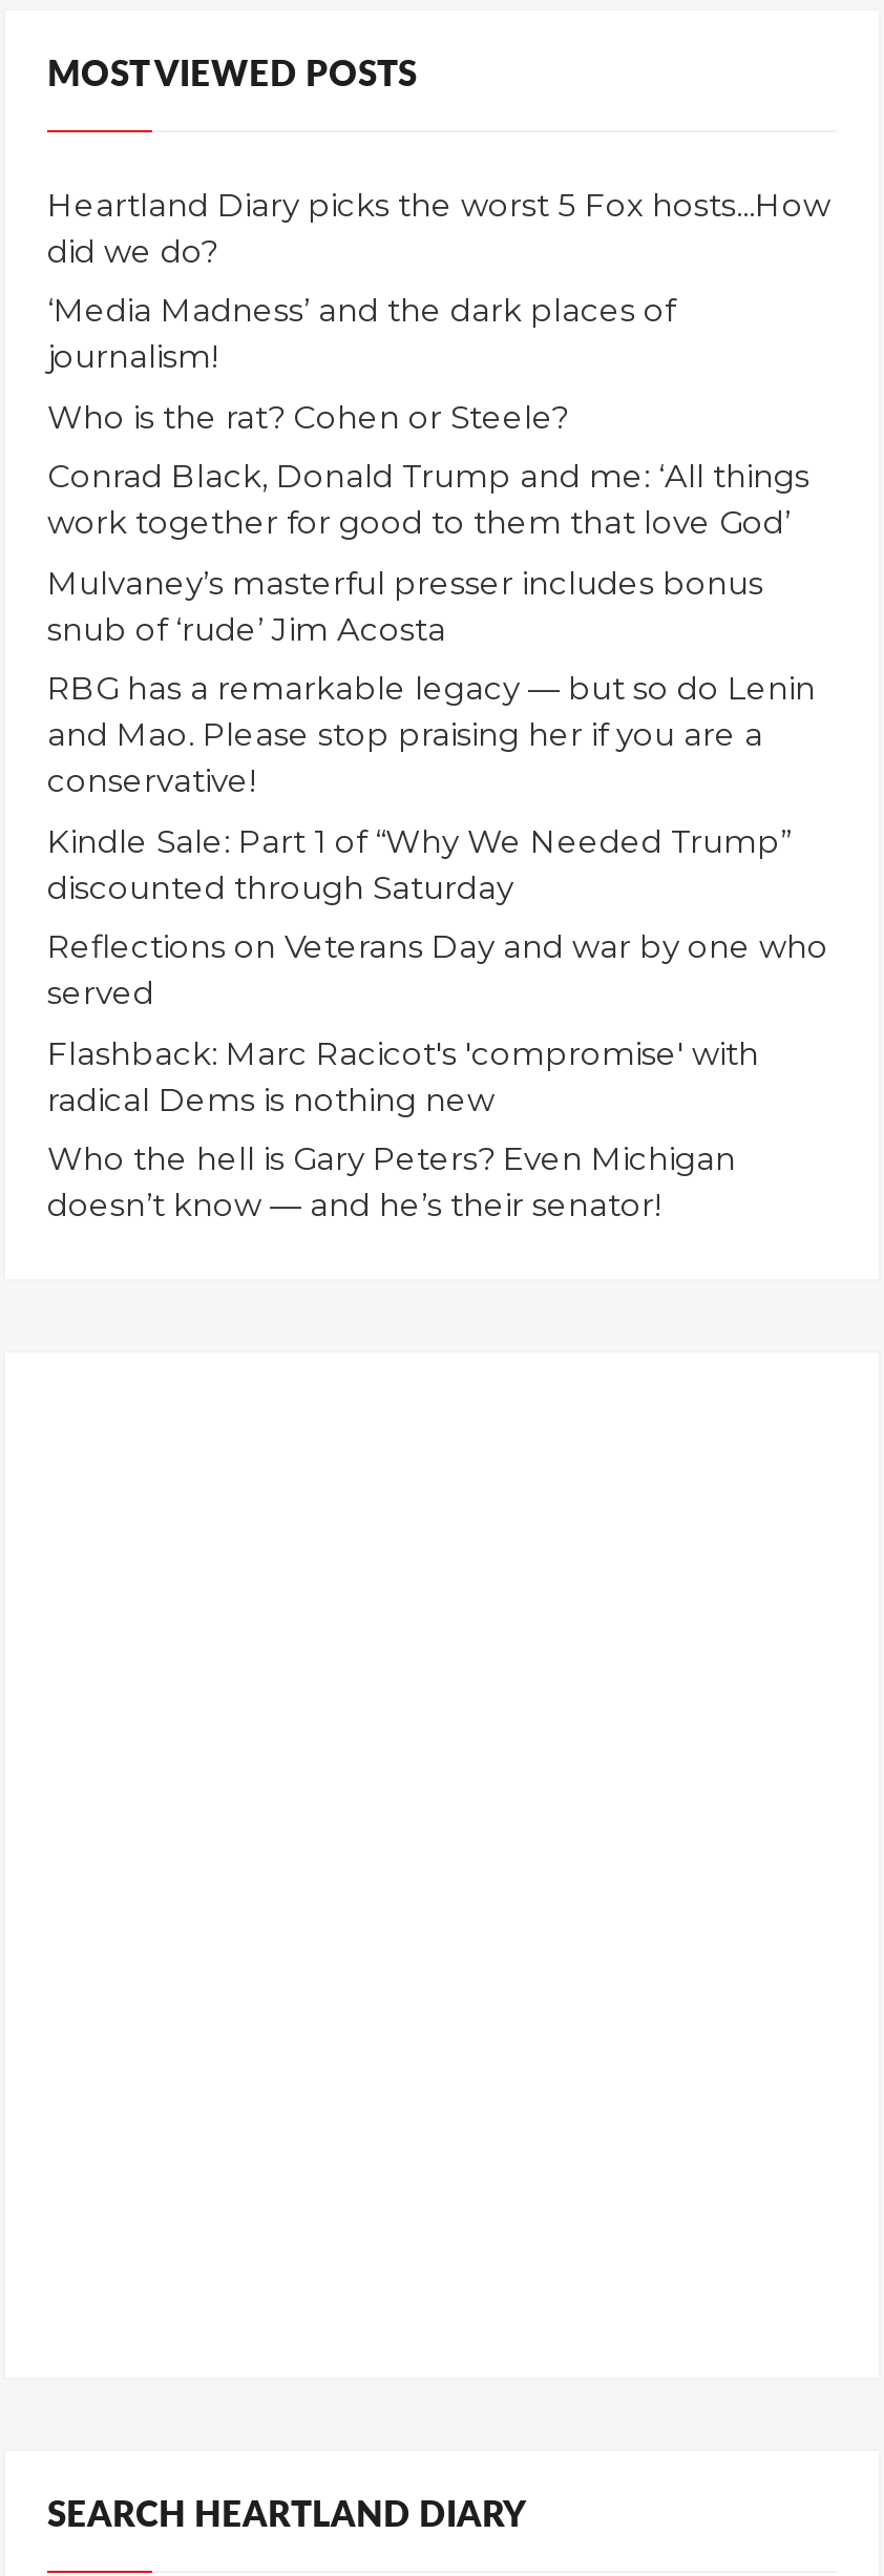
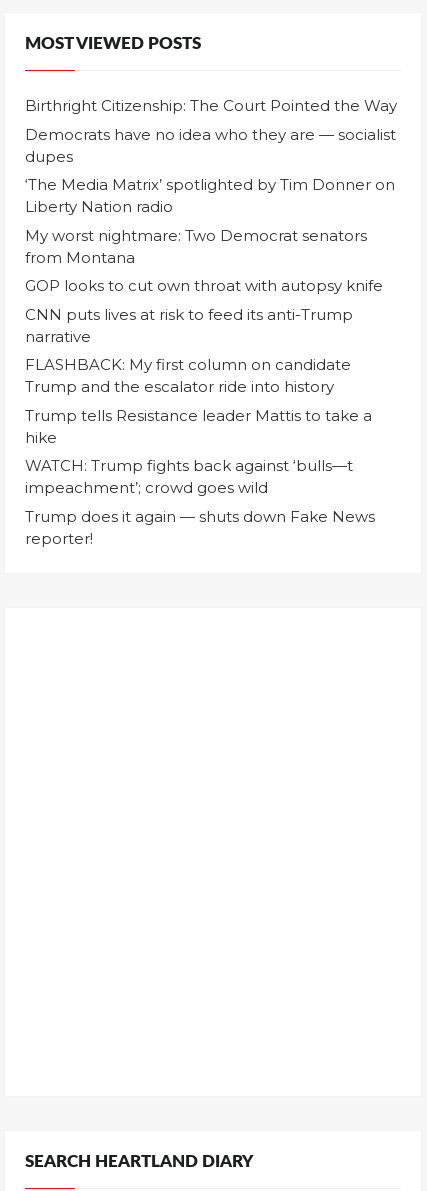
- Heartland Diary picks the worst 5 Fox hosts...How
- did we do?
+ Birthright Citizenship: The Court Pointed the Way

- ‘Media Madness’ and the dark places of
- journalism!
+ Democrats have no idea who they are — socialist
+ dupes

- Who is the rat? Cohen or Steele?
+ ‘The Media Matrix’ spotlighted by Tim Donner on
+ Liberty Nation radio

- Conrad Black, Donald Trump and me: ‘All things
- work together for good to them that love God’
+ My worst nightmare: Two Democrat senators
+ from Montana

- Mulvaney’s masterful presser includes bonus
- snub of ‘rude’ Jim Acosta
+ GOP looks to cut own throat with autopsy knife

- RBG has a remarkable legacy — but so do Lenin
- and Mao. Please stop praising her if you are a
- conservative!
+ CNN puts lives at risk to feed its anti-Trump
+ narrative

- Kindle Sale: Part 1 of “Why We Needed Trump”
- discounted through Saturday
+ FLASHBACK: My first column on candidate
+ Trump and the escalator ride into history

- Reflections on Veterans Day and war by one who
- served
+ Trump tells Resistance leader Mattis to take a
+ hike

- Flashback: Marc Racicot's 'compromise' with
- radical Dems is nothing new
+ WATCH: Trump fights back against ‘bulls—t
+ impeachment’; crowd goes wild

- Who the hell is Gary Peters? Even Michigan
- doesn’t know — and he’s their senator!
+ Trump does it again — shuts down Fake News
+ reporter!
